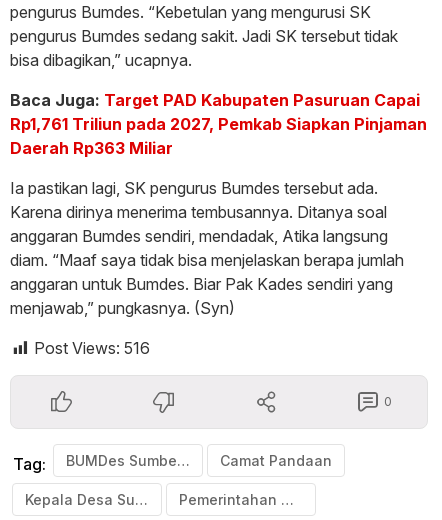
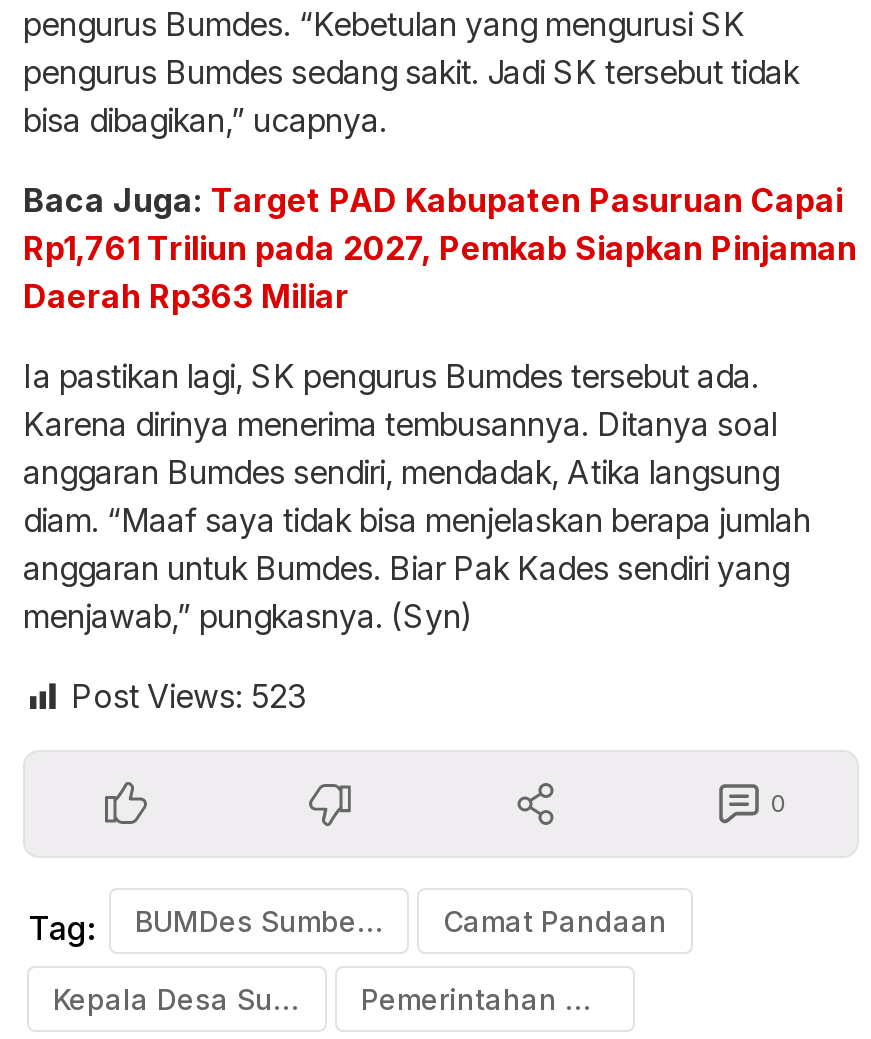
- Post Views: 516
+ Post Views: 523
